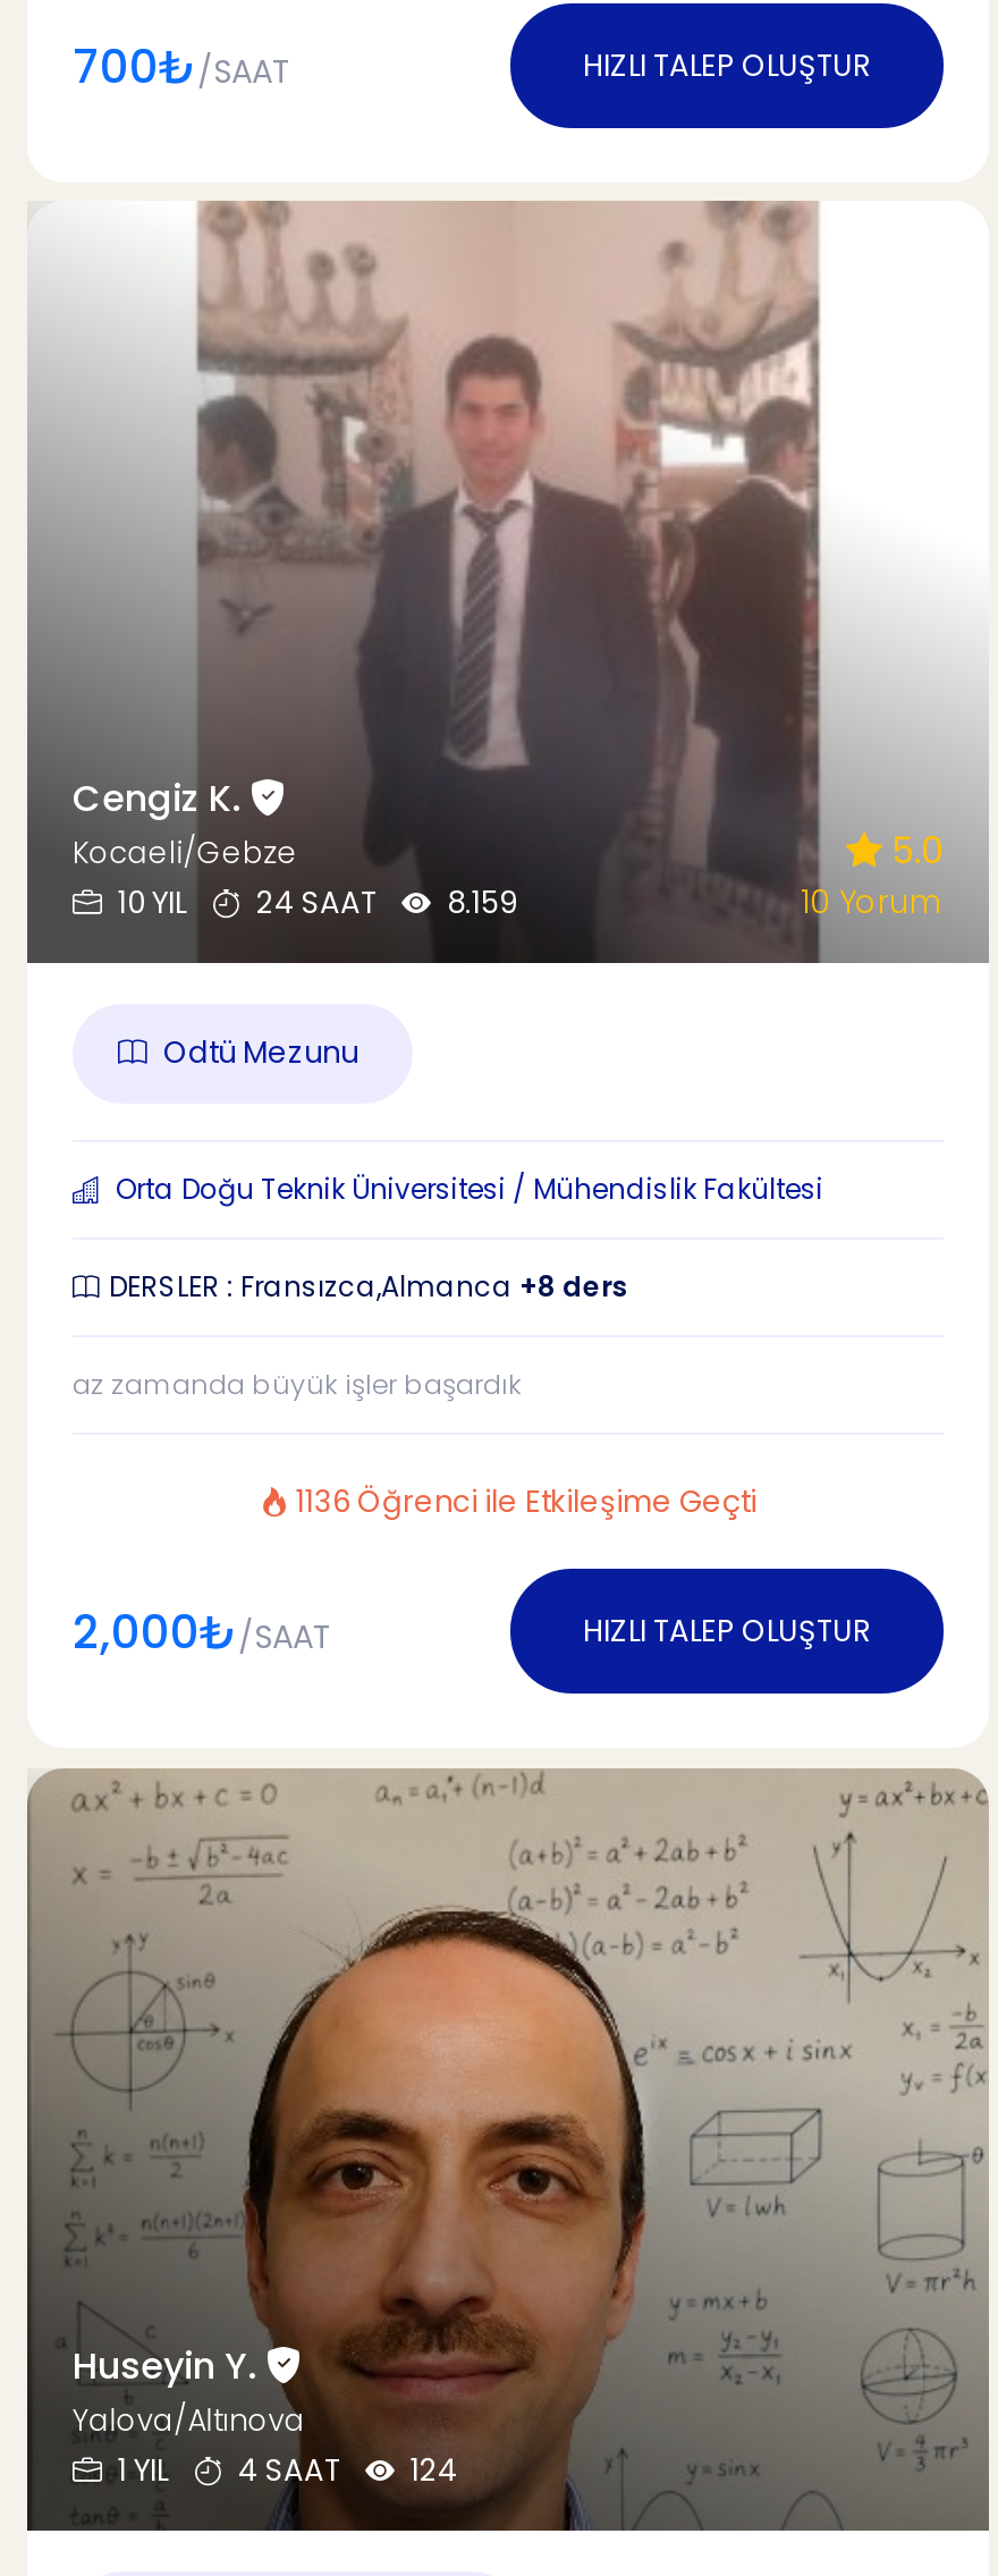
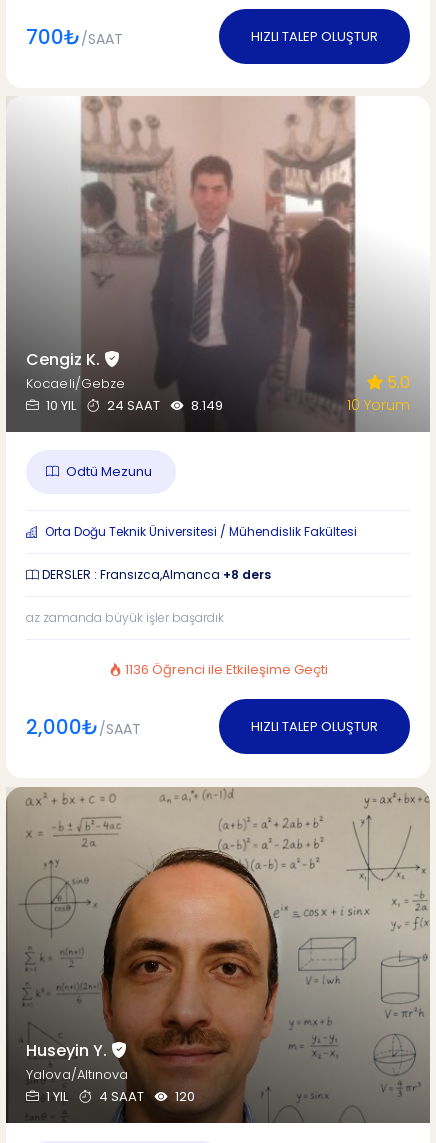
- 10 YIL 24 SAAT 8.159
+ 10 YIL 24 SAAT 8.149

- 1 YIL 4 SAAT 124
+ 1 YIL 4 SAAT 120
